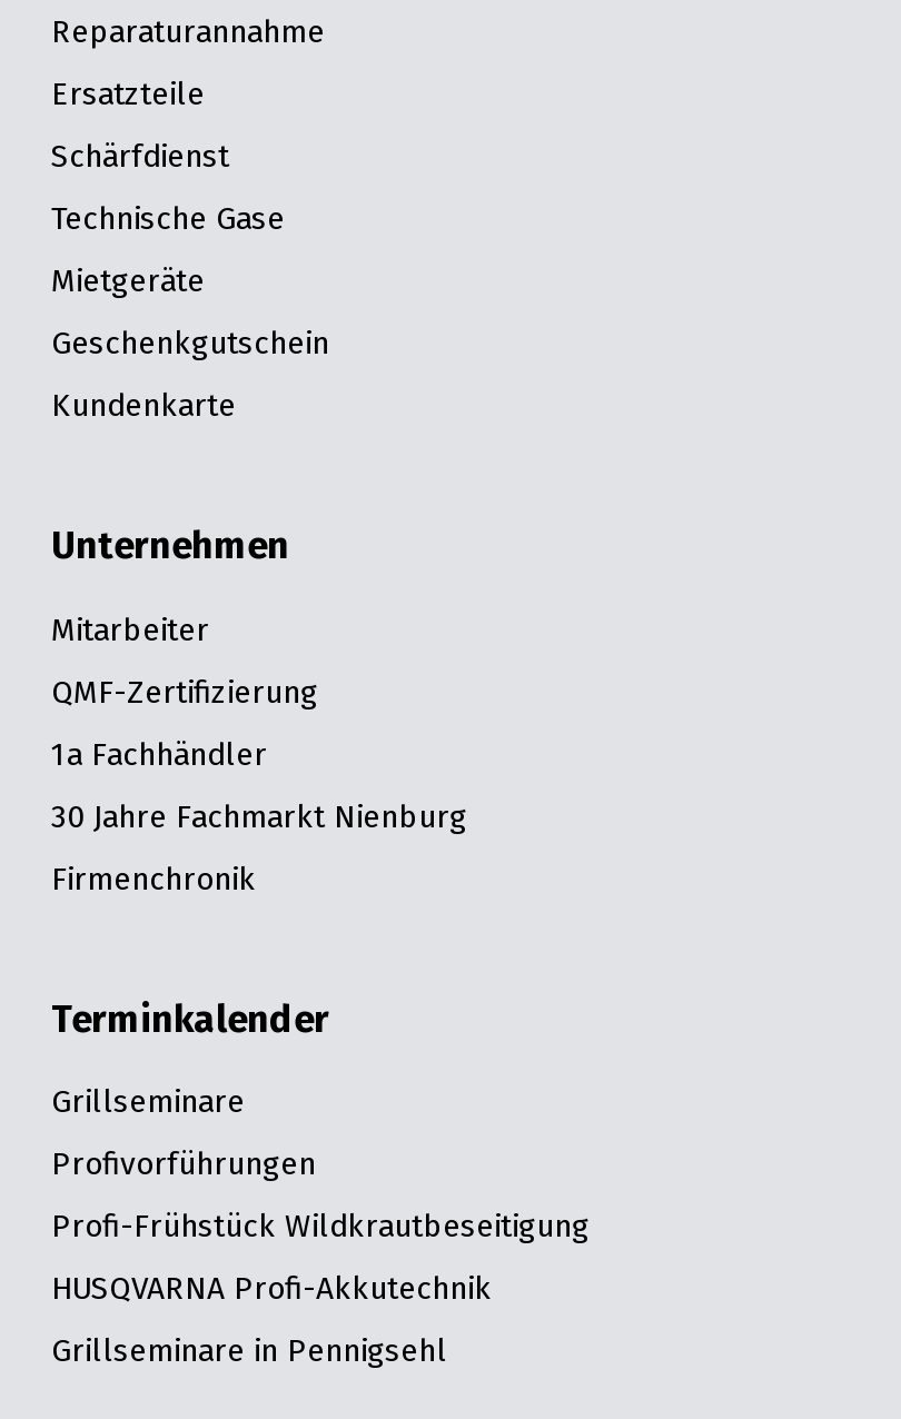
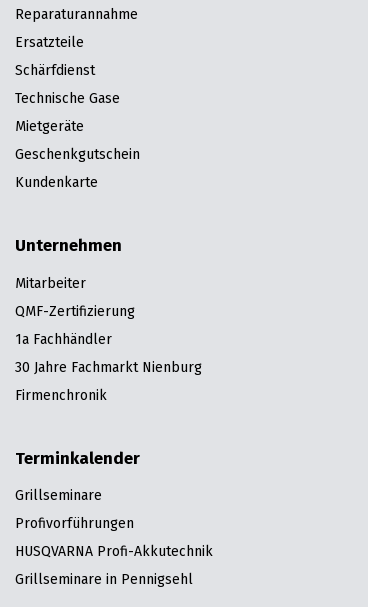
- Profi-Frühstück Wildkrautbeseitigung
